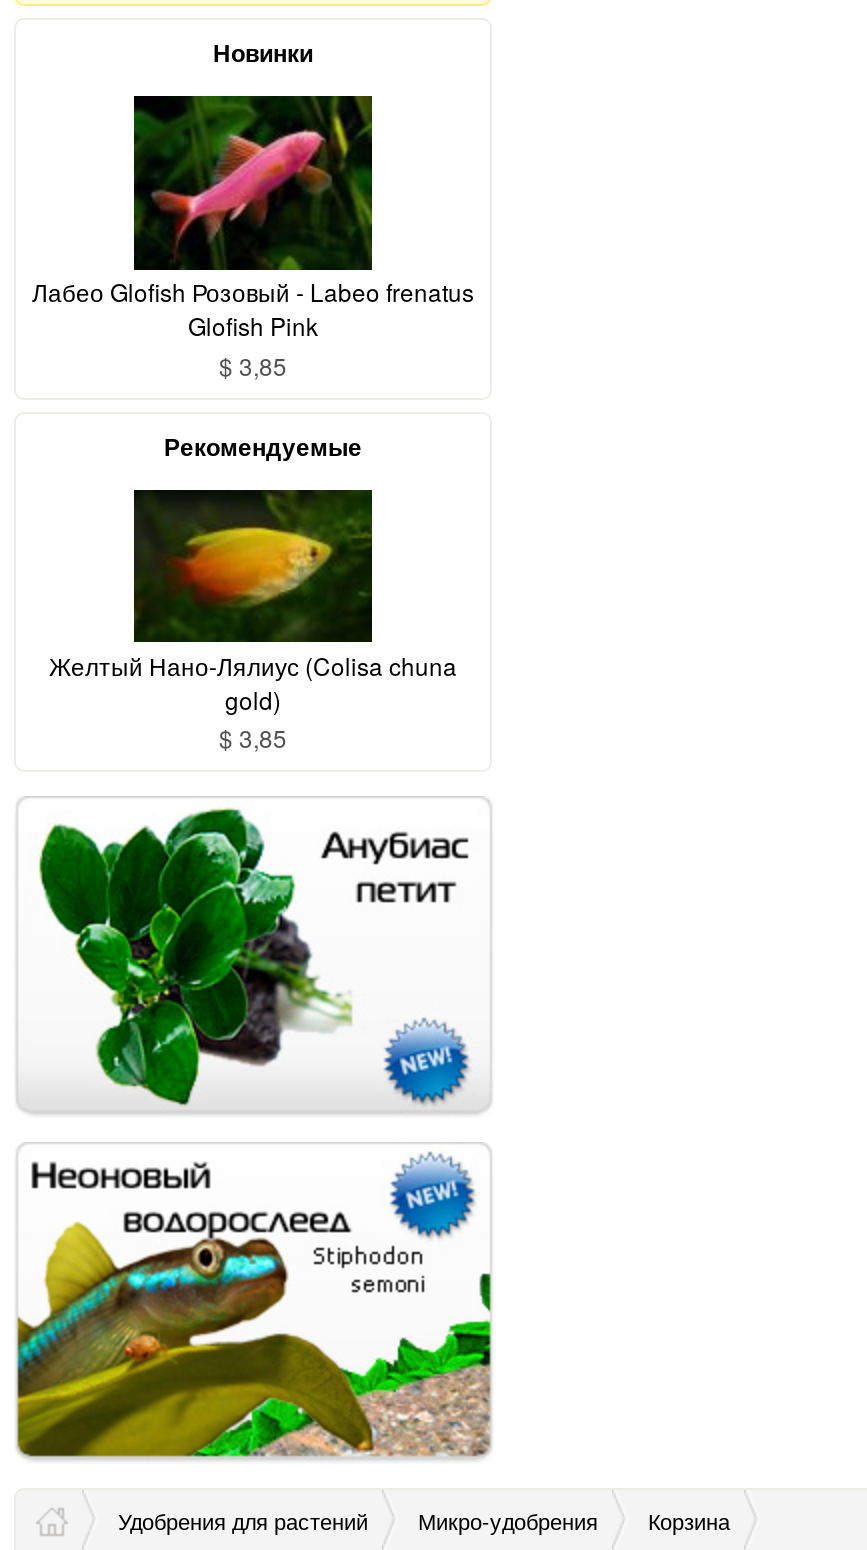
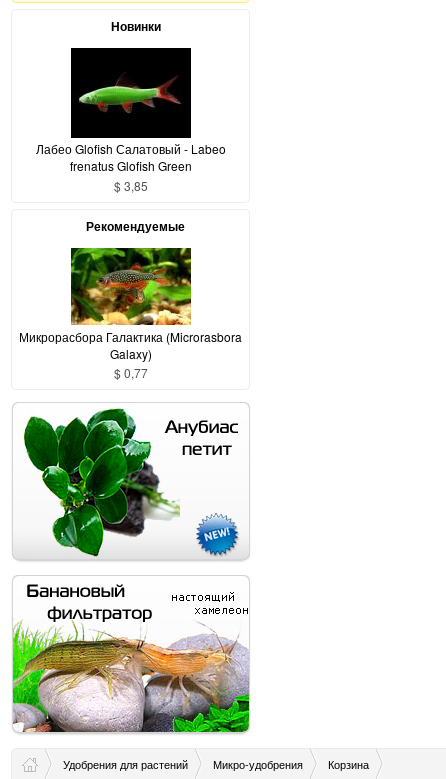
- [image]
- Лабео Glofish Розовый - Labeo frenatus
- Glofish Pink
+ [image]
+ Лабео Glofish Салатовый - Labeo
+ frenatus Glofish Green

- [image]
- Желтый Нано-Лялиус (Colisa chuna
- gold)
- $ 3,85
+ [image]
+ Микрорасбора Галактика (Microrasbora
+ Galaxy)
+ $ 0,77

- [image]
+ [image]
